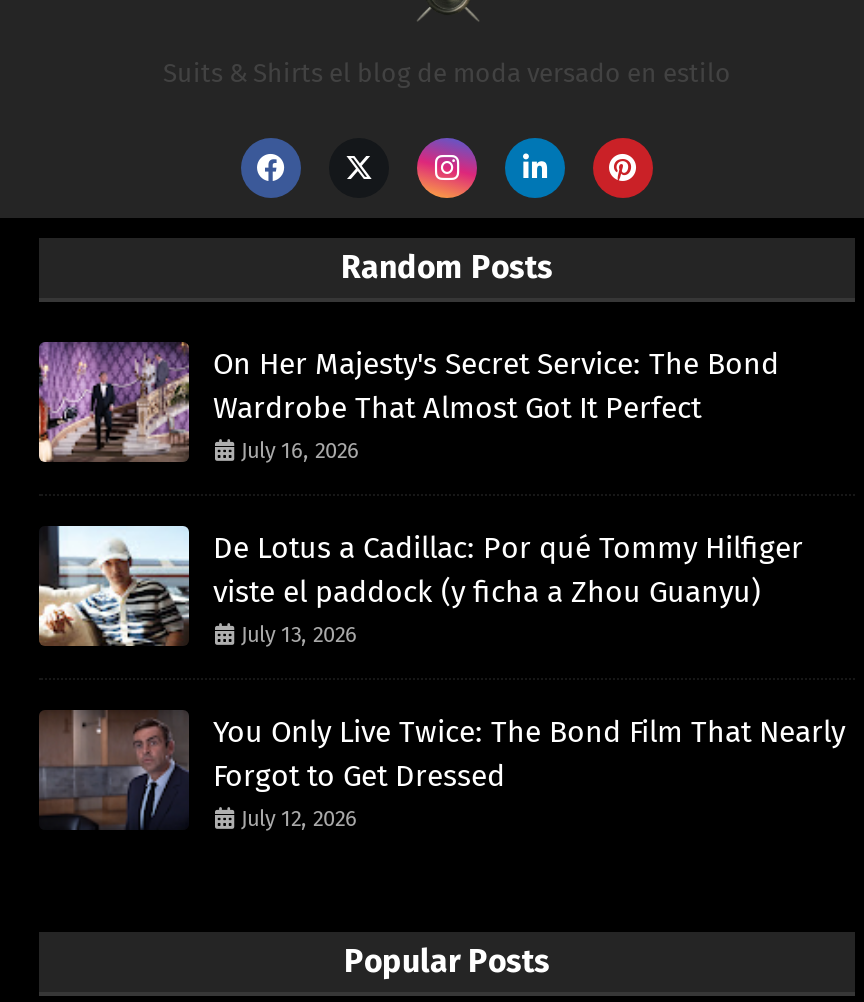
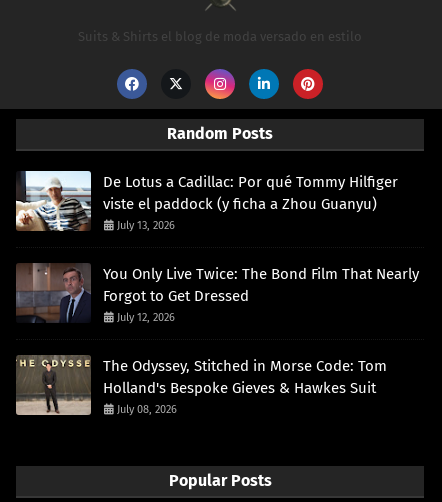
- [image]
- On Her Majesty's Secret Service: The Bond
- Wardrobe That Almost Got It Perfect
- July 16, 2026

moved up: [image] | De Lotus a Cadillac: Por qué Tommy Hilfiger | viste el paddock (y ficha a Zhou Guanyu) | July 13, 2026 | You Only Live Twice: The Bond Film That Nearly | Forgot to Get Dressed | July 12, 2026

+ [image]
+ The Odyssey, Stitched in Morse Code: Tom
+ Holland's Bespoke Gieves & Hawkes Suit
+ July 08, 2026
